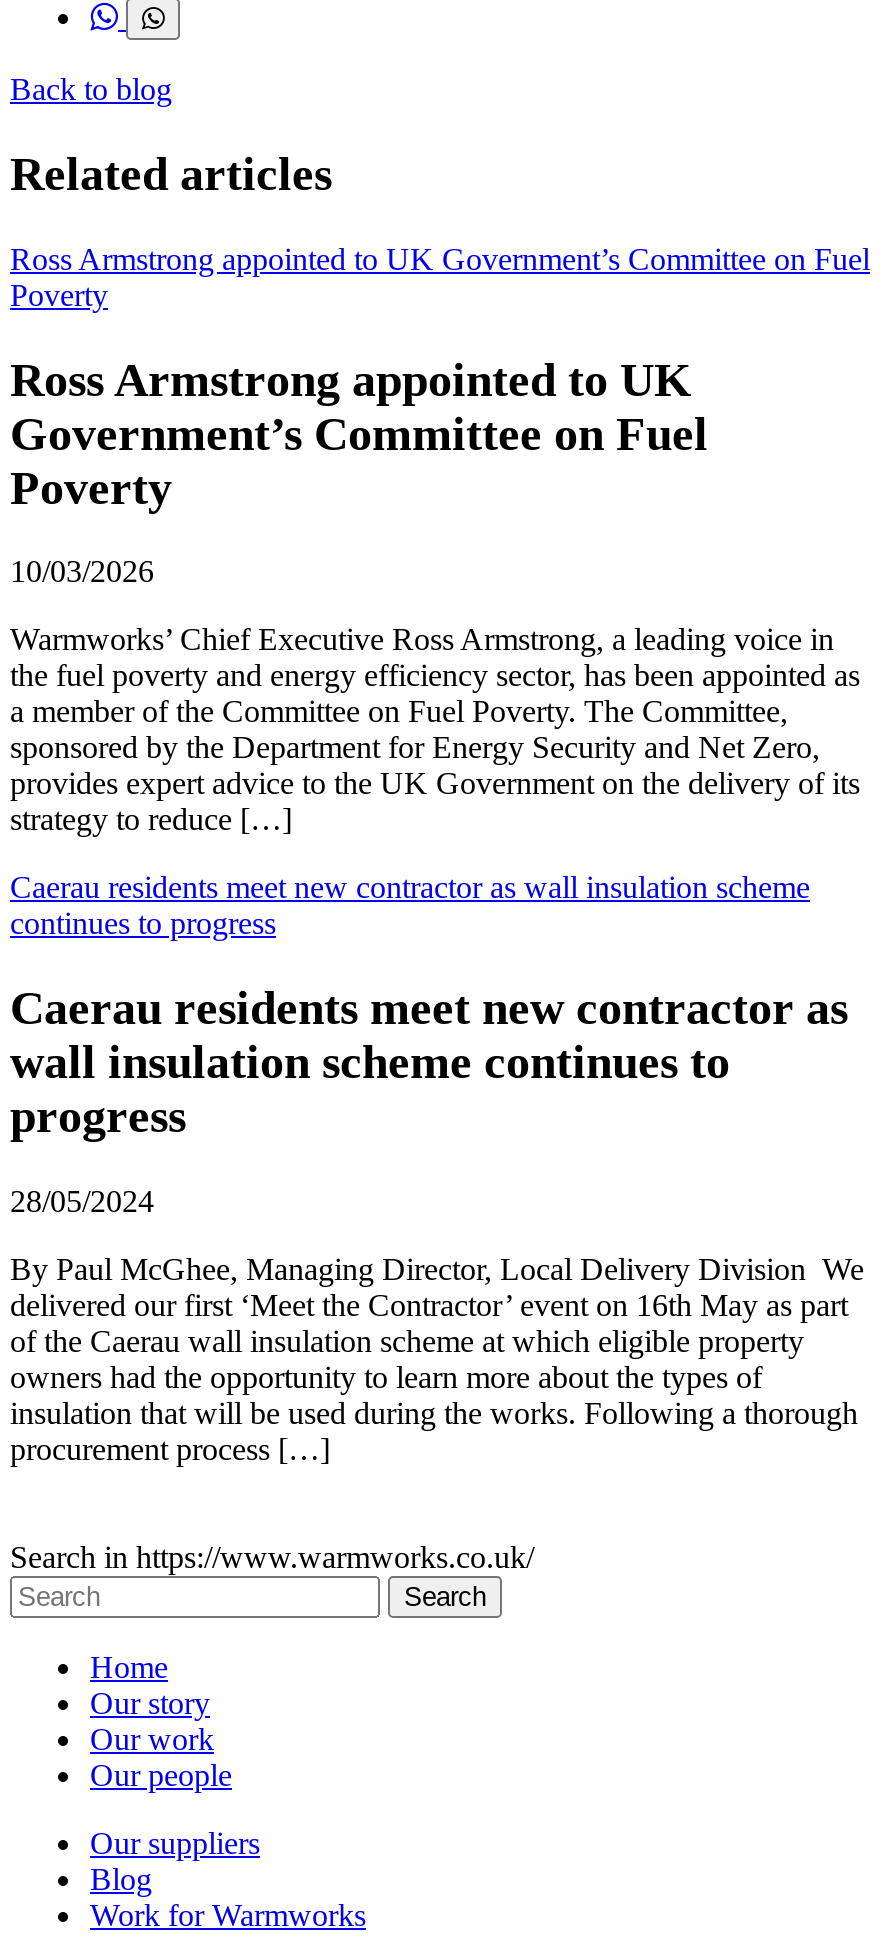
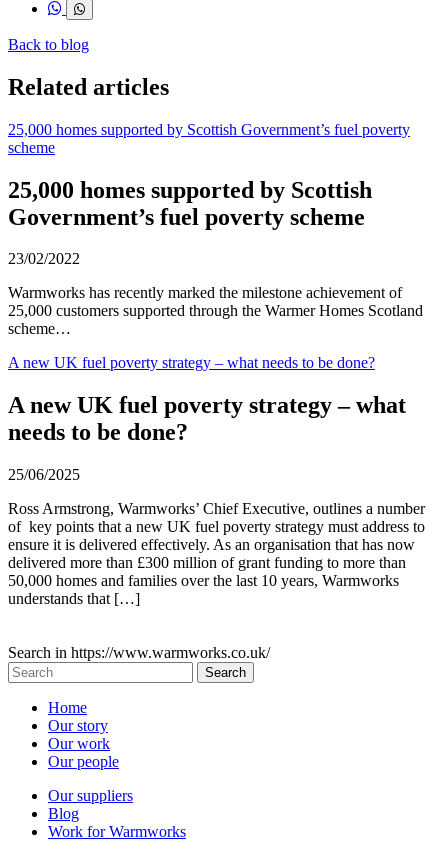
- Ross Armstrong appointed to UK Government’s Committee on Fuel
- Poverty
+ 25,000 homes supported by Scottish Government’s fuel poverty
+ scheme

- Ross Armstrong appointed to UK
- Government’s Committee on Fuel
- Poverty
+ 25,000 homes supported by Scottish
+ Government’s fuel poverty scheme

- 10/03/2026
+ 23/02/2022

- Warmworks’ Chief Executive Ross Armstrong, a leading voice in
- the fuel poverty and energy efficiency sector, has been appointed as
- a member of the Committee on Fuel Poverty. The Committee,
- sponsored by the Department for Energy Security and Net Zero,
- provides expert advice to the UK Government on the delivery of its
- strategy to reduce […]
+ Warmworks has recently marked the milestone achievement of
+ 25,000 customers supported through the Warmer Homes Scotland
+ scheme…

- Caerau residents meet new contractor as wall insulation scheme
- continues to progress
+ A new UK fuel poverty strategy – what needs to be done?

- Caerau residents meet new contractor as
- wall insulation scheme continues to
- progress
+ A new UK fuel poverty strategy – what
+ needs to be done?

- 28/05/2024
+ 25/06/2025

- By Paul McGhee, Managing Director, Local Delivery Division We
- delivered our first ‘Meet the Contractor’ event on 16th May as part
- of the Caerau wall insulation scheme at which eligible property
- owners had the opportunity to learn more about the types of
- insulation that will be used during the works. Following a thorough
- procurement process […]
+ Ross Armstrong, Warmworks’ Chief Executive, outlines a number
+ of key points that a new UK fuel poverty strategy must address to
+ ensure it is delivered effectively. As an organisation that has now
+ delivered more than £300 million of grant funding to more than
+ 50,000 homes and families over the last 10 years, Warmworks
+ understands that […]
